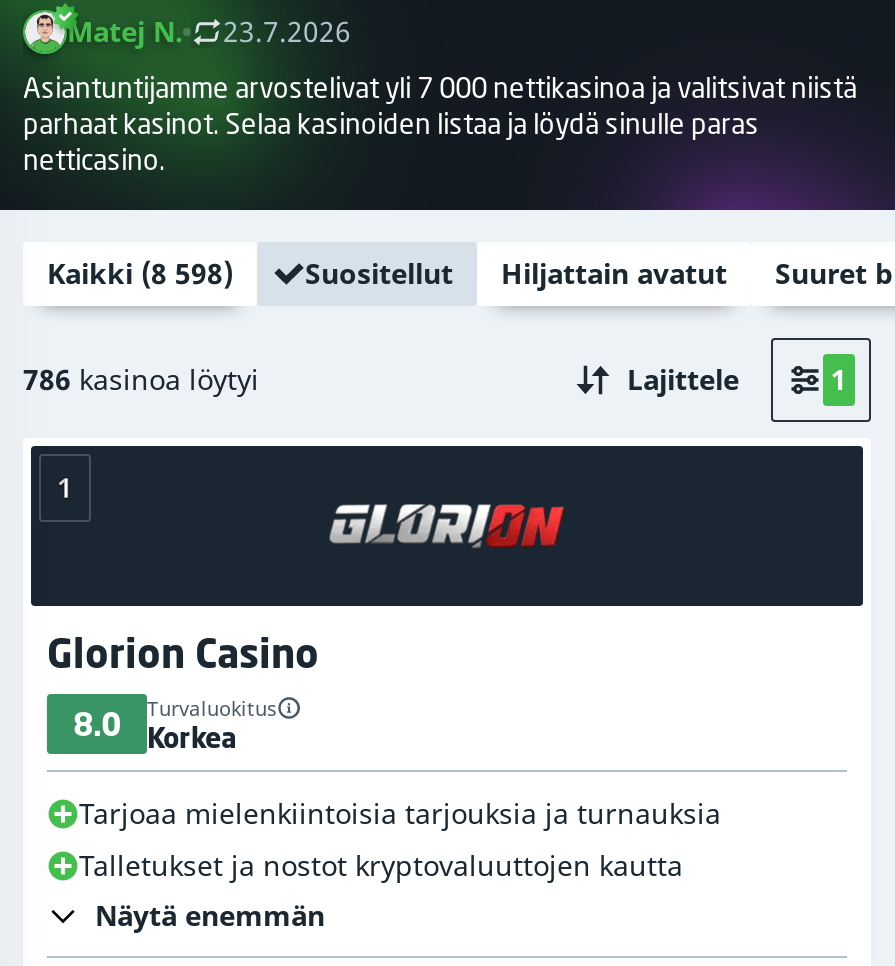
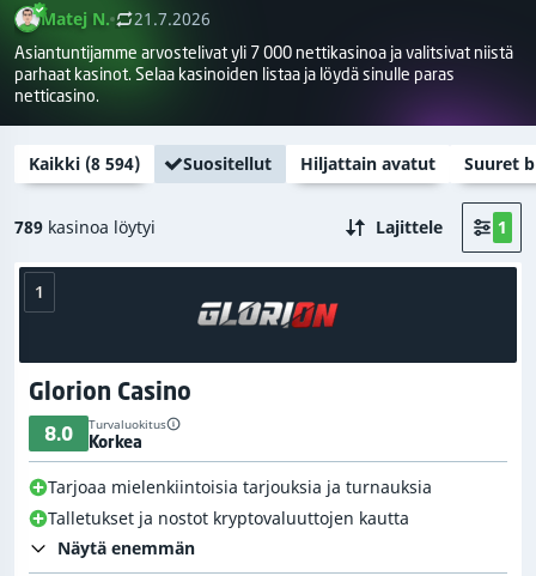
- Matej N. 23.7.2026
+ Matej N. 21.7.2026

- Kaikki (8 598)
+ Kaikki (8 594)

- 786 kasinoa löytyi
+ 789 kasinoa löytyi
